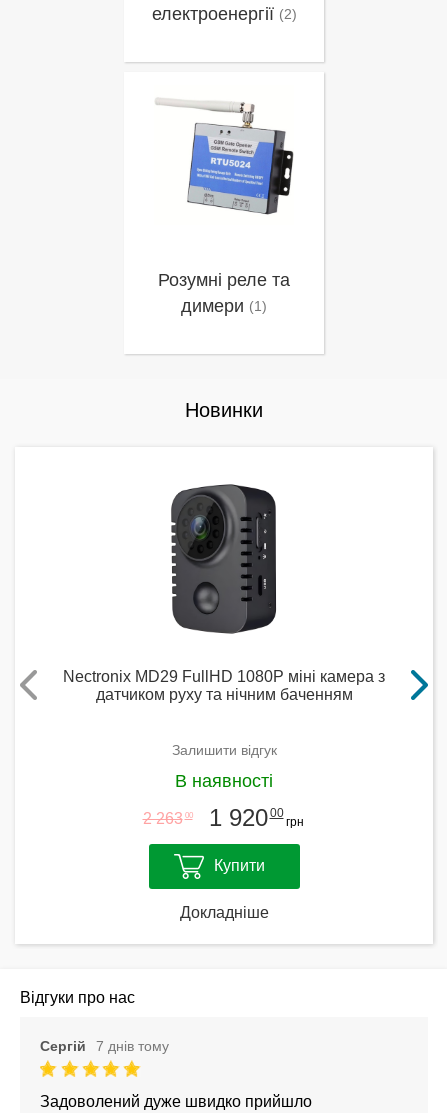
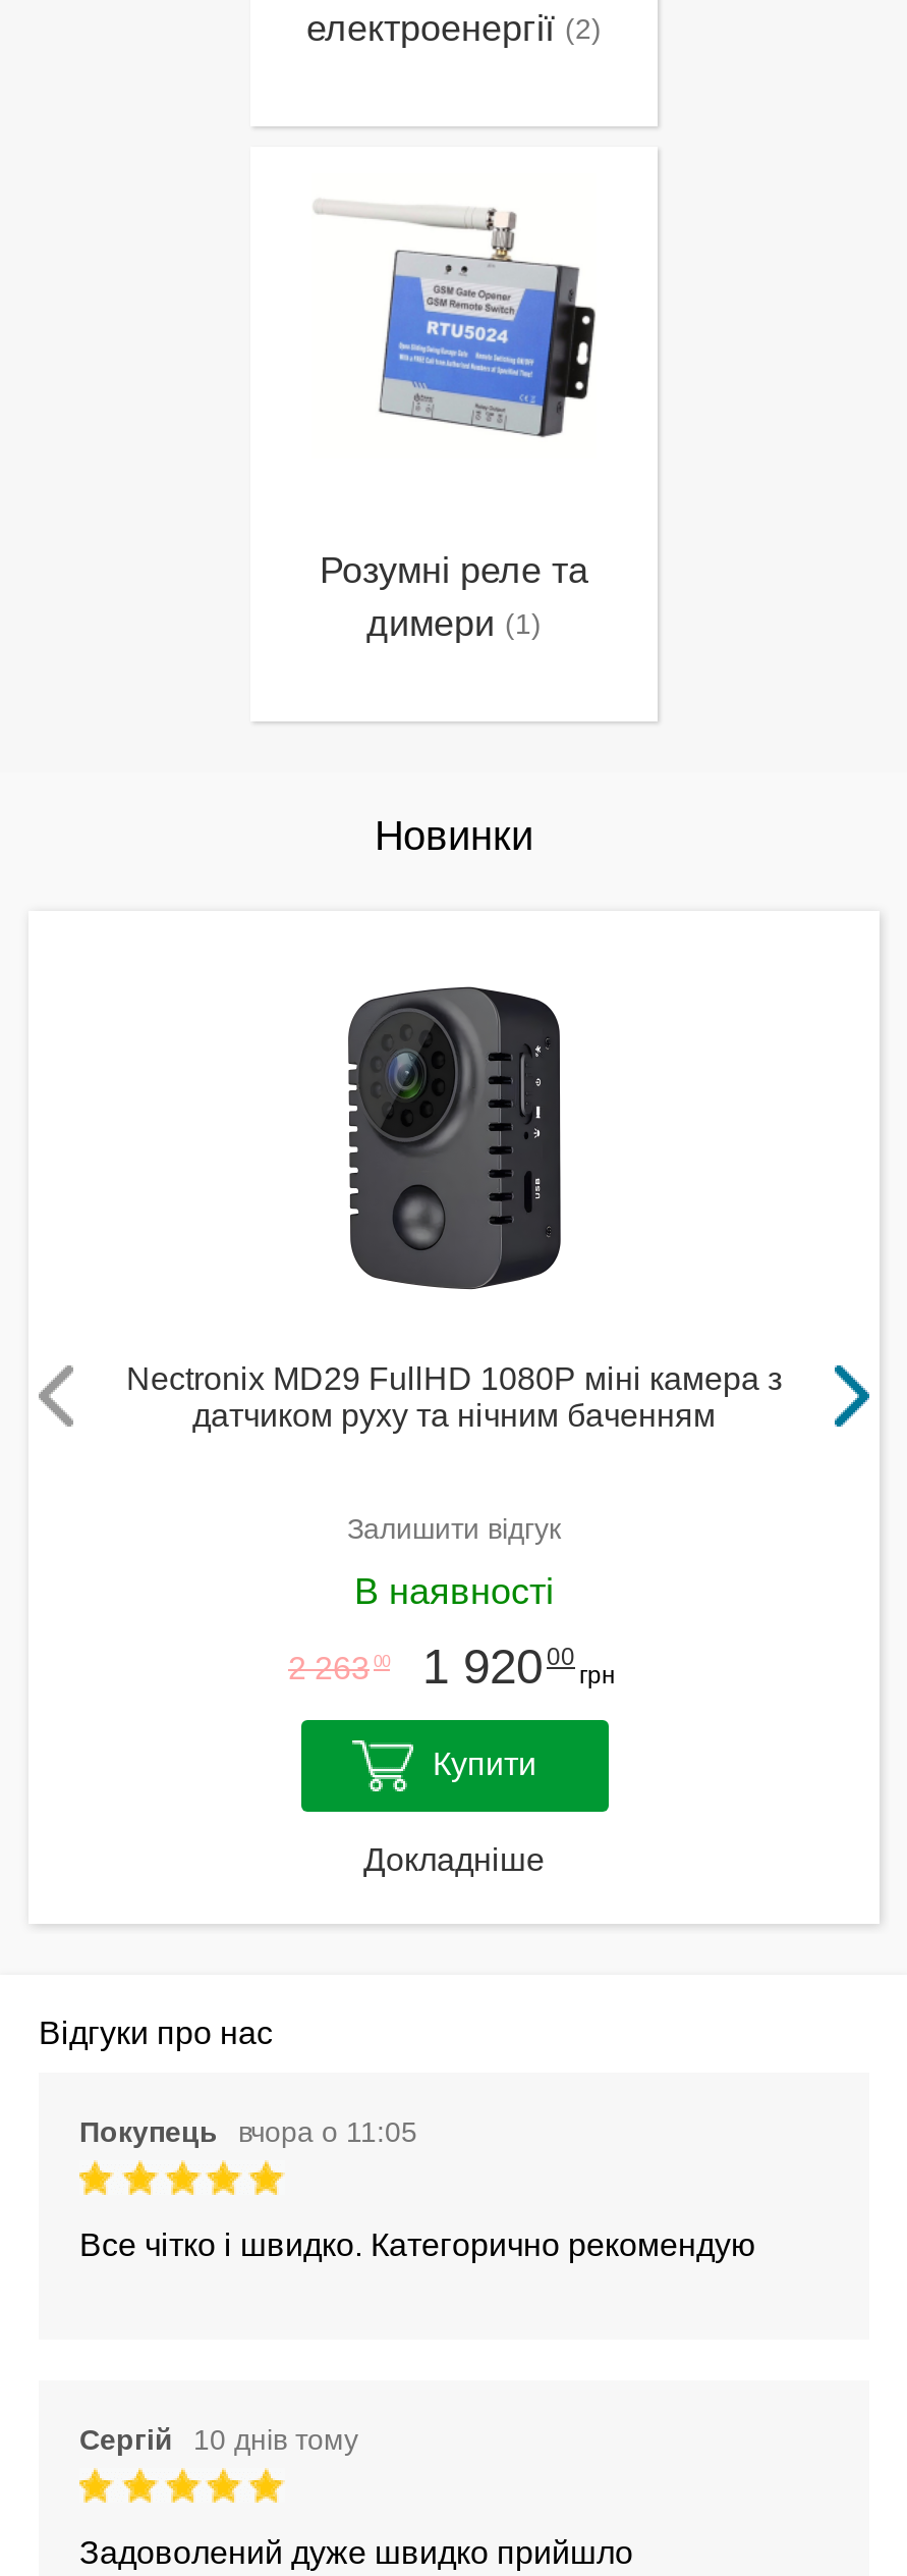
+ Покупець
+ вчора о 11:05
+ Все чітко і швидко. Категорично рекомендую

- Сергій 7 днів тому
+ Сергій 10 днів тому
